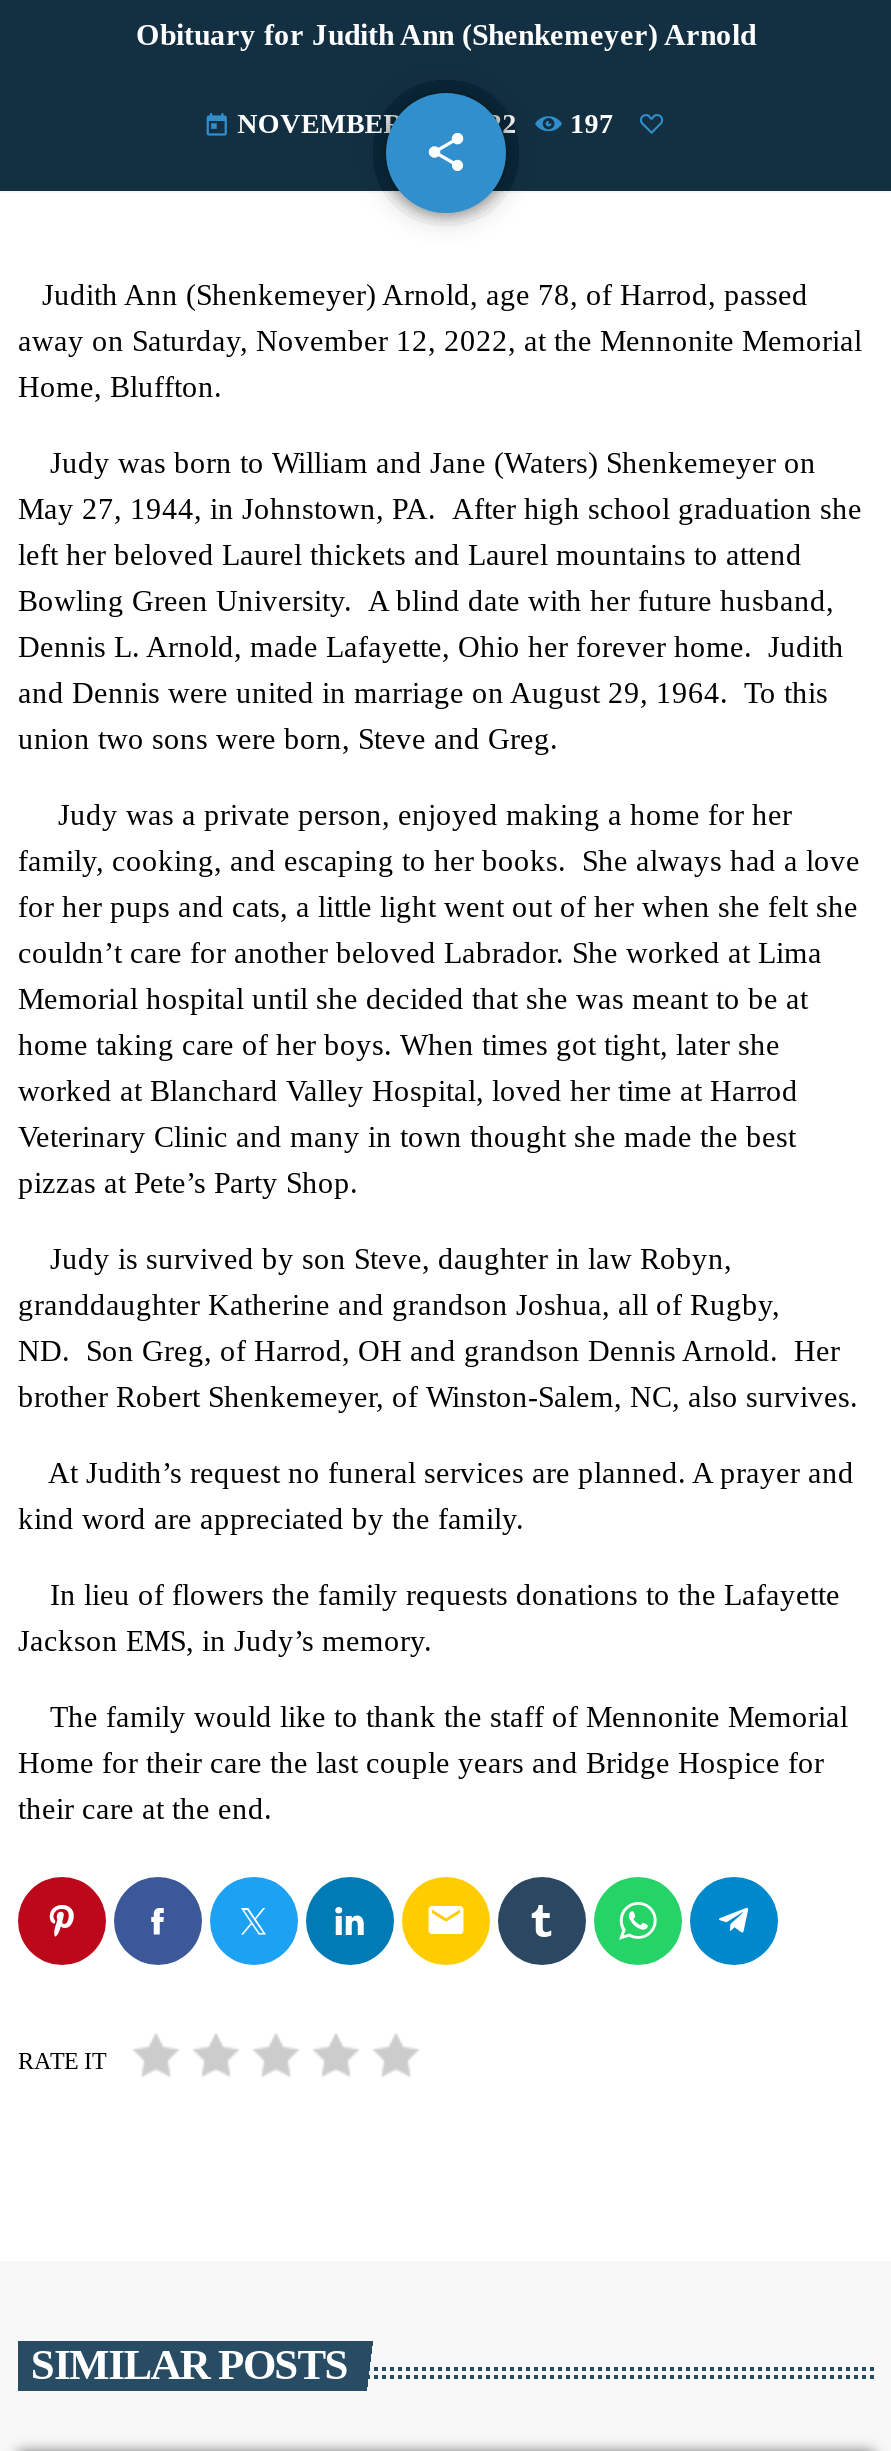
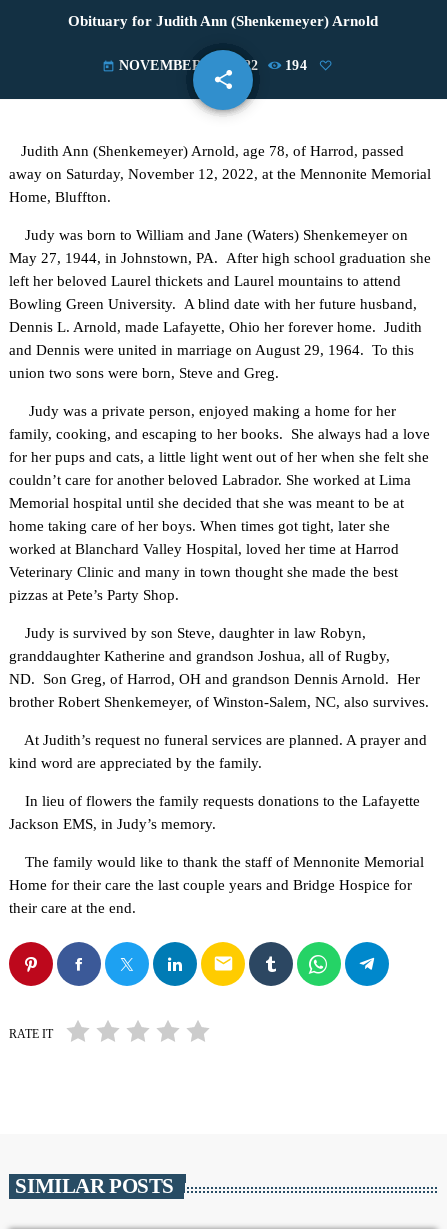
- 197
+ 194
